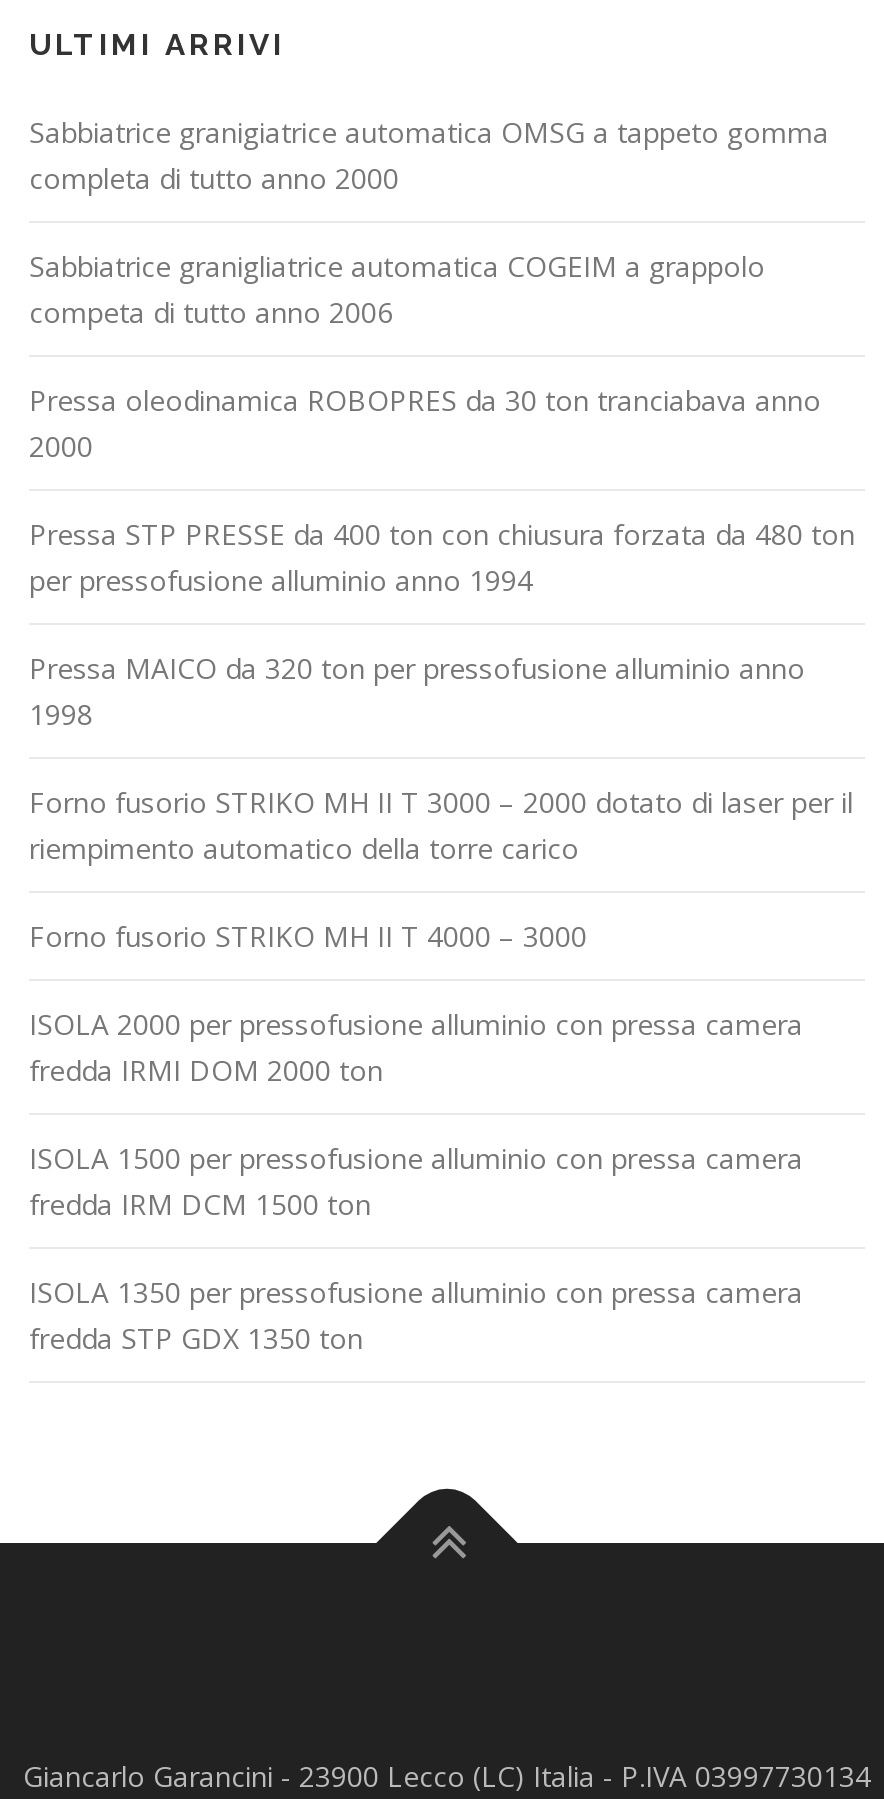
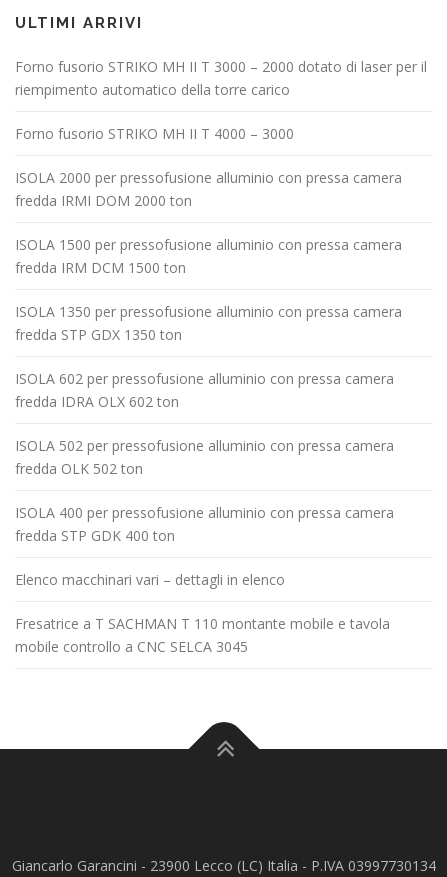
- Sabbiatrice granigiatrice automatica OMSG a tappeto gomma
- completa di tutto anno 2000
- Sabbiatrice granigliatrice automatica COGEIM a grappolo
- competa di tutto anno 2006
- Pressa oleodinamica ROBOPRES da 30 ton tranciabava anno
- 2000
- Pressa STP PRESSE da 400 ton con chiusura forzata da 480 ton
- per pressofusione alluminio anno 1994
- Pressa MAICO da 320 ton per pressofusione alluminio anno
- 1998

moved up: Forno fusorio STRIKO MH II T 3000 – 2000 dotato di laser per il | riempimento automatico della torre carico | Forno fusorio STRIKO MH II T 4000 – 3000 | ... | ISOLA 1350 per pressofusione alluminio con pressa camera | fredda STP GDX 1350 ton

+ ISOLA 602 per pressofusione alluminio con pressa camera
+ fredda IDRA OLX 602 ton
+ ISOLA 502 per pressofusione alluminio con pressa camera
+ fredda OLK 502 ton
+ ISOLA 400 per pressofusione alluminio con pressa camera
+ fredda STP GDK 400 ton
+ Elenco macchinari vari – dettagli in elenco
+ Fresatrice a T SACHMAN T 110 montante mobile e tavola
+ mobile controllo a CNC SELCA 3045
